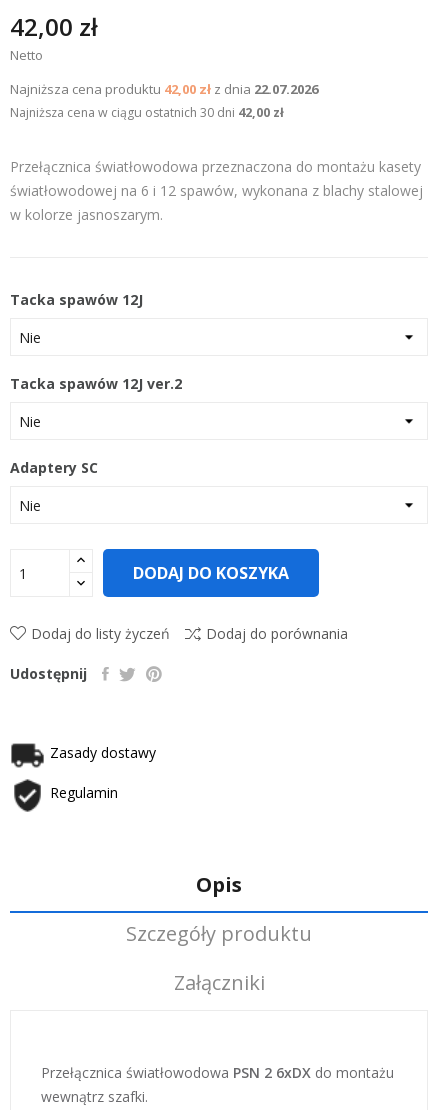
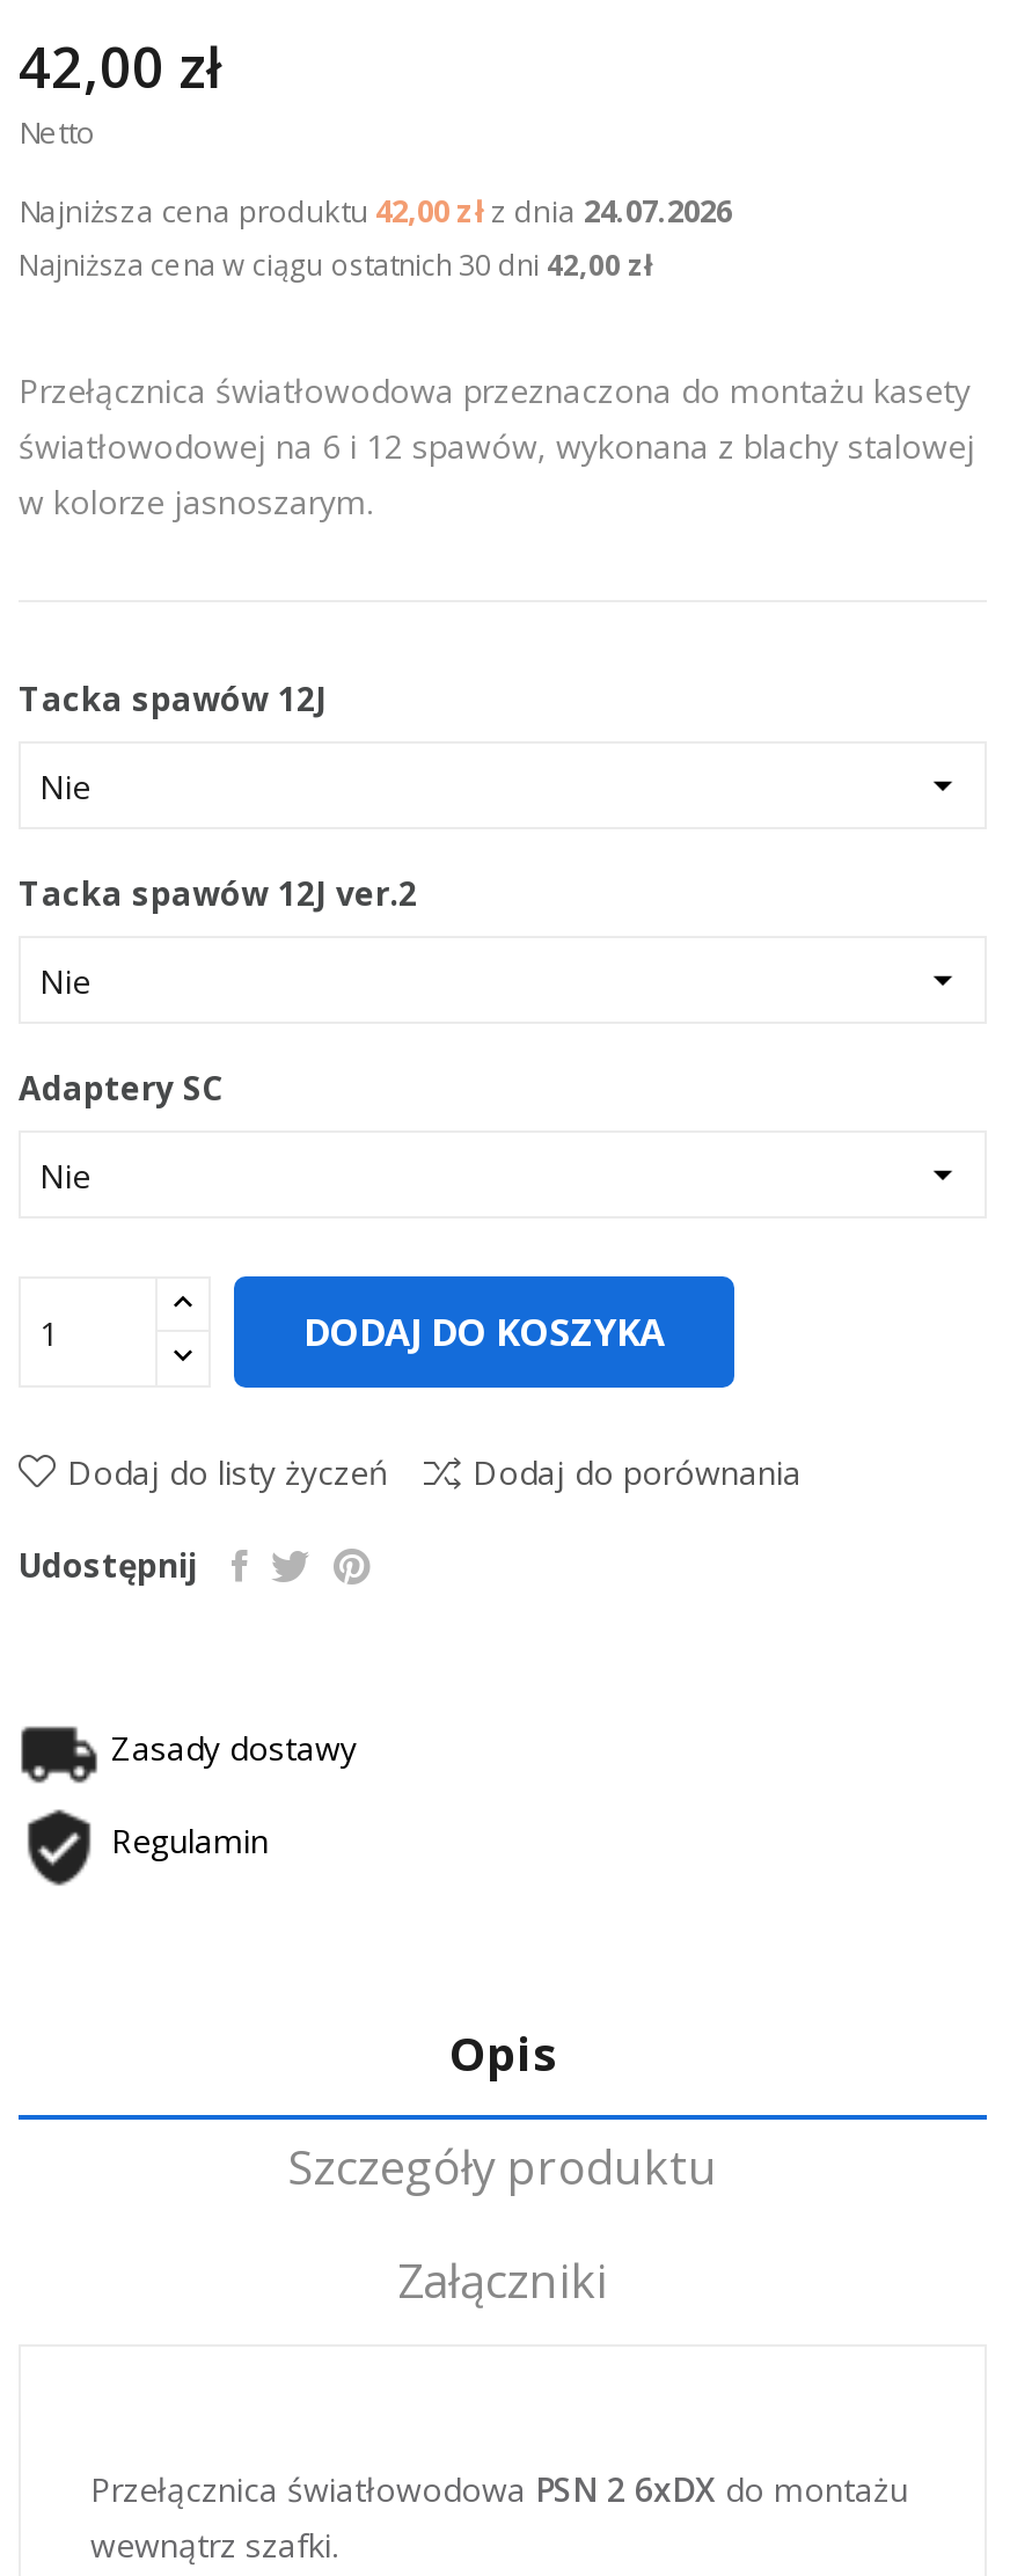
- Najniższa cena produktu 42,00 zł z dnia 22.07.2026
+ Najniższa cena produktu 42,00 zł z dnia 24.07.2026
